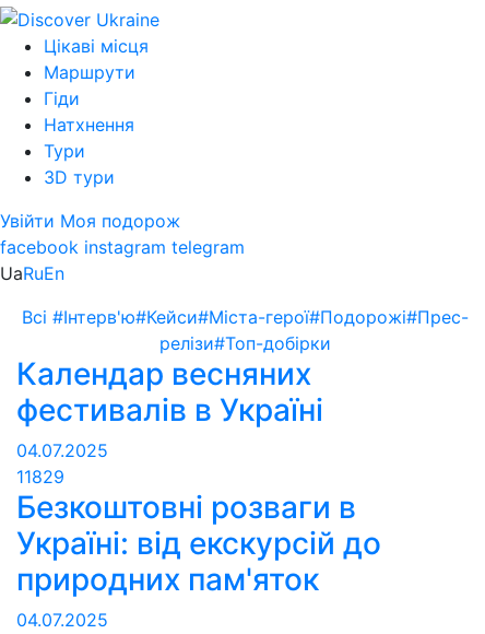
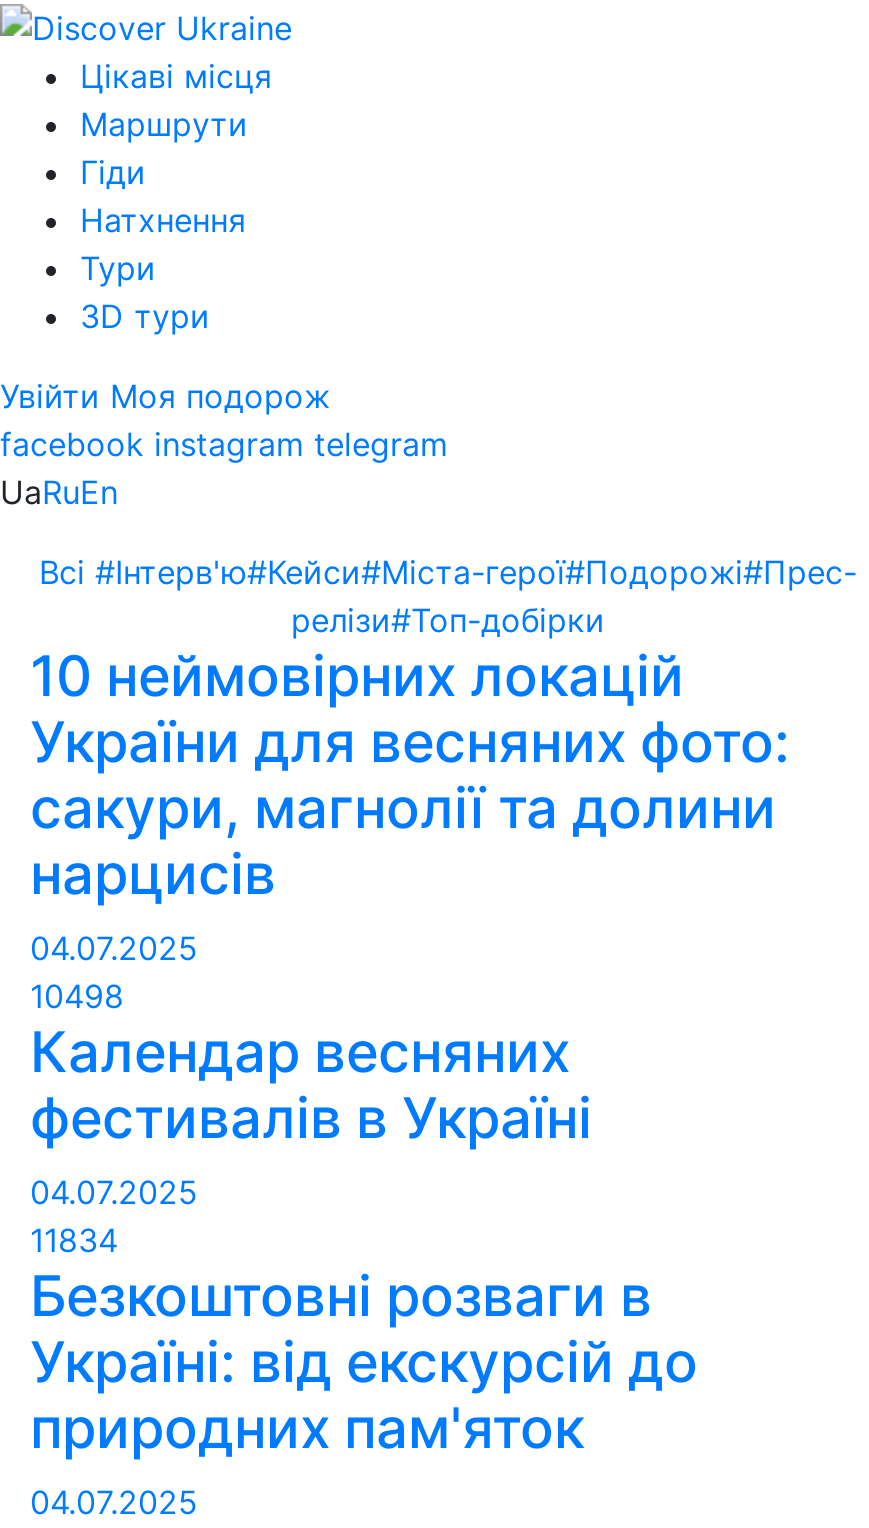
+ 10 неймовірних локацій
+ України для весняних фото:
+ сакури, магнолії та долини
+ нарцисів
+ 04.07.2025
+ 10498

- 11829
+ 11834
